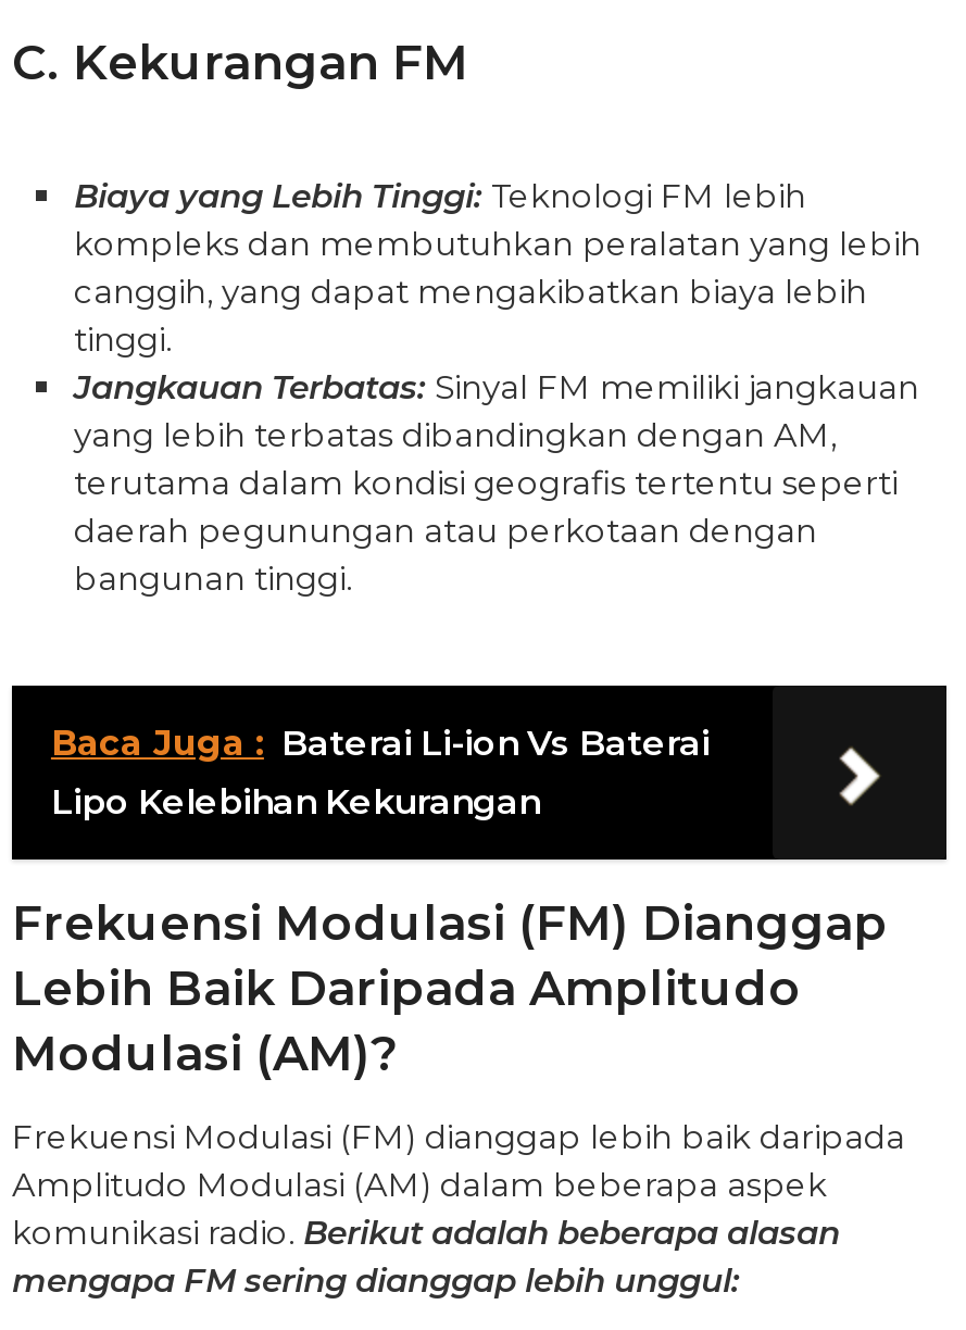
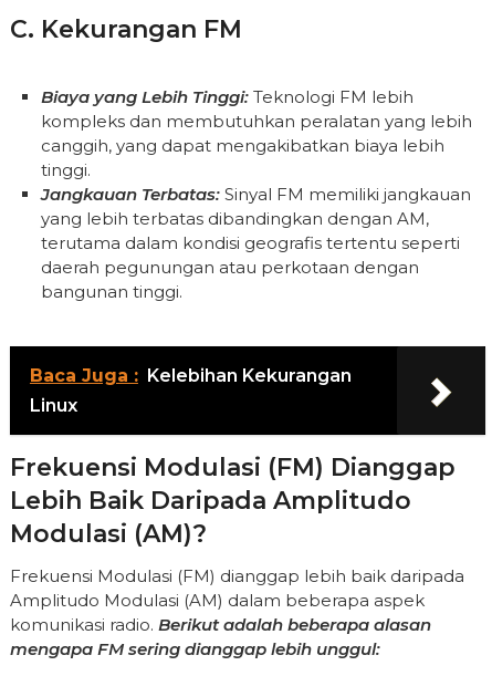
- Baca Juga : Baterai Li-ion Vs Baterai
- Lipo Kelebihan Kekurangan
+ Baca Juga : Kelebihan Kekurangan
+ Linux
